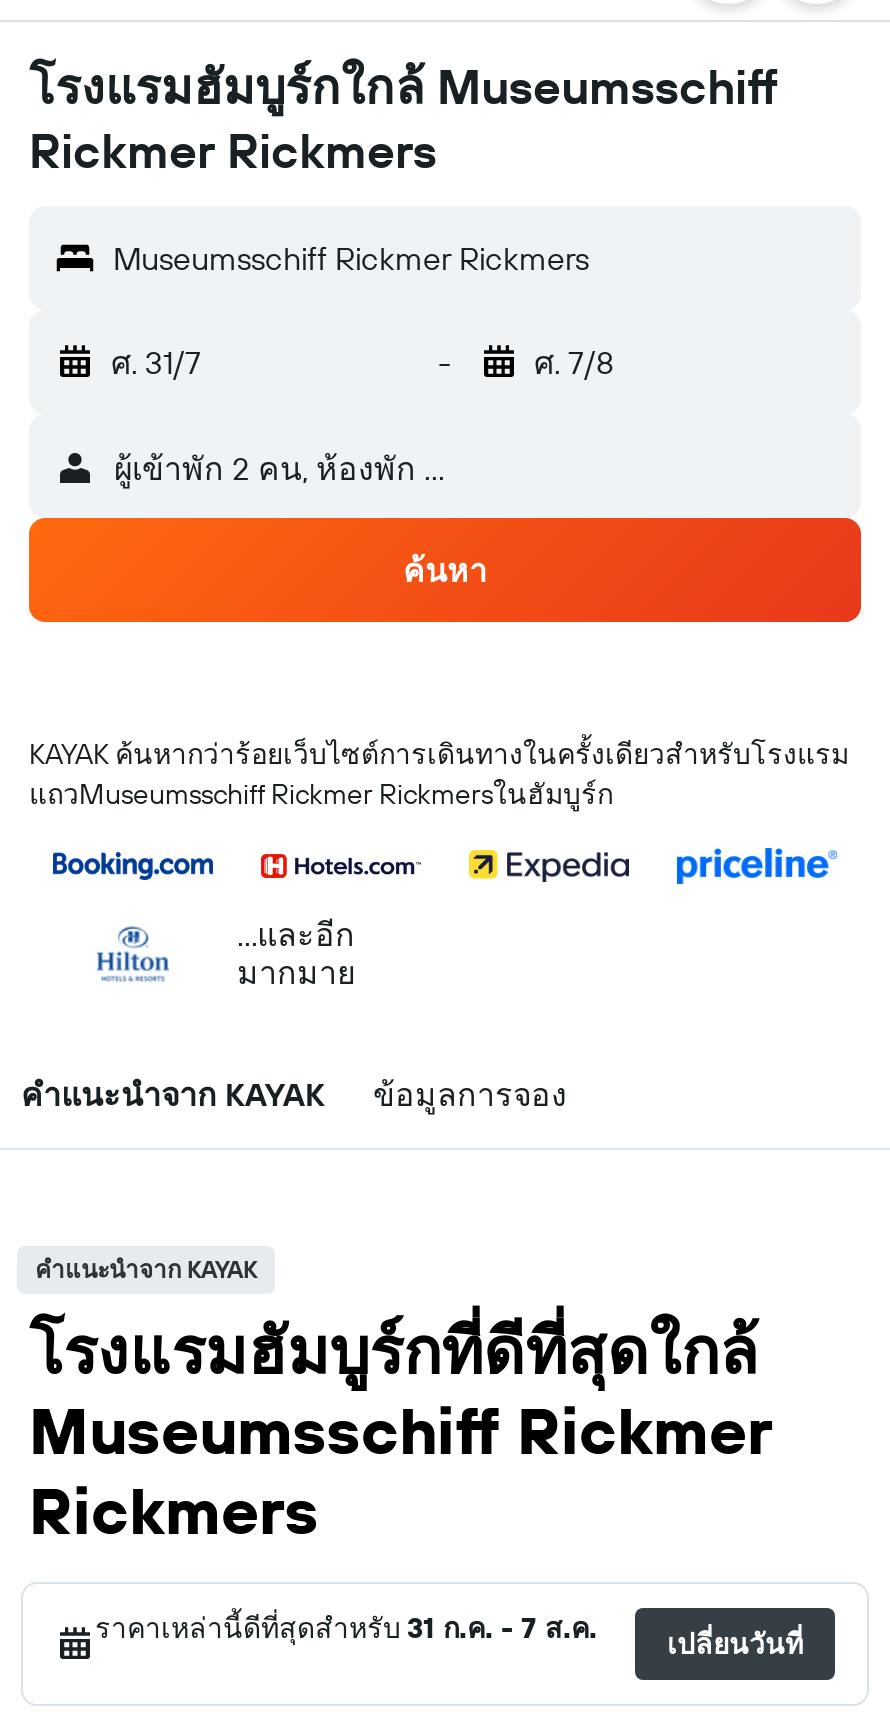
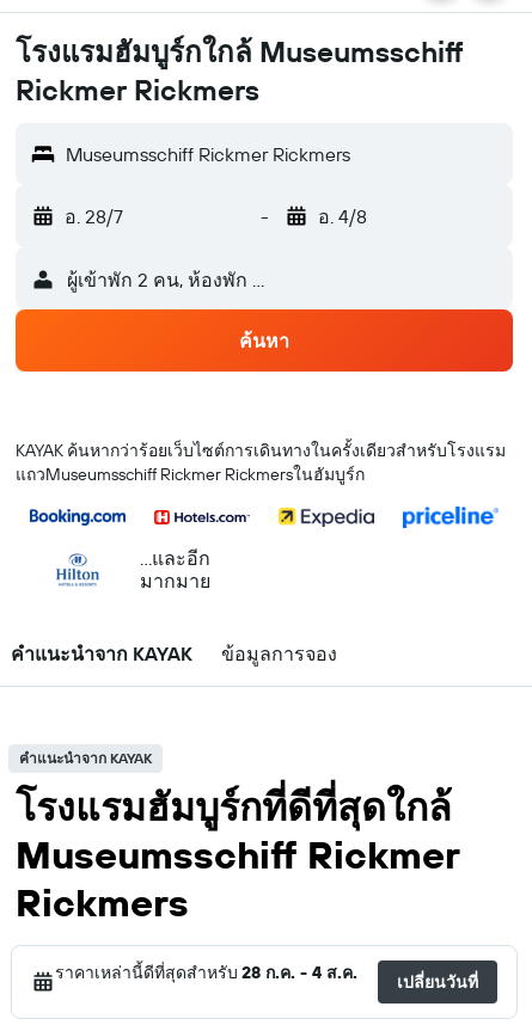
- ศ. 31/7
+ อ. 28/7

- ศ. 7/8
+ อ. 4/8

- ราคาเหล่านี้ดีที่สุดสำหรับ31 ก.ค. - 7 ส.ค.
+ ราคาเหล่านี้ดีที่สุดสำหรับ28 ก.ค. - 4 ส.ค.
